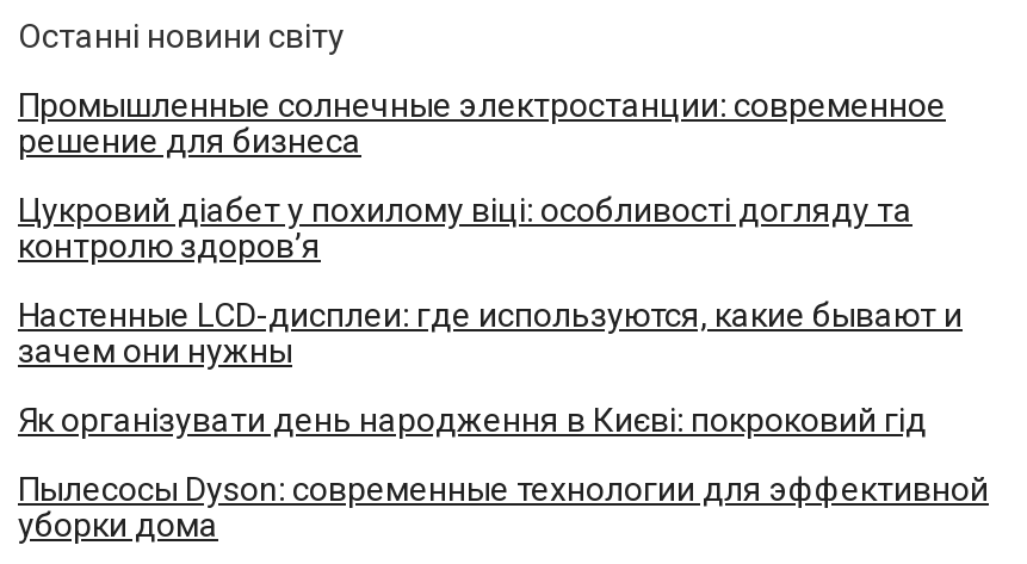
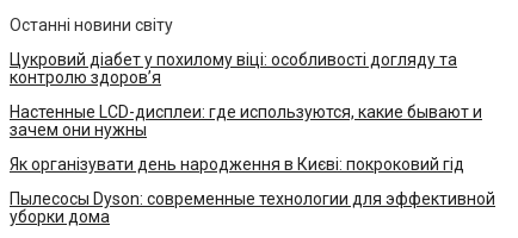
- Промышленные солнечные электростанции: современное
- решение для бизнеса
